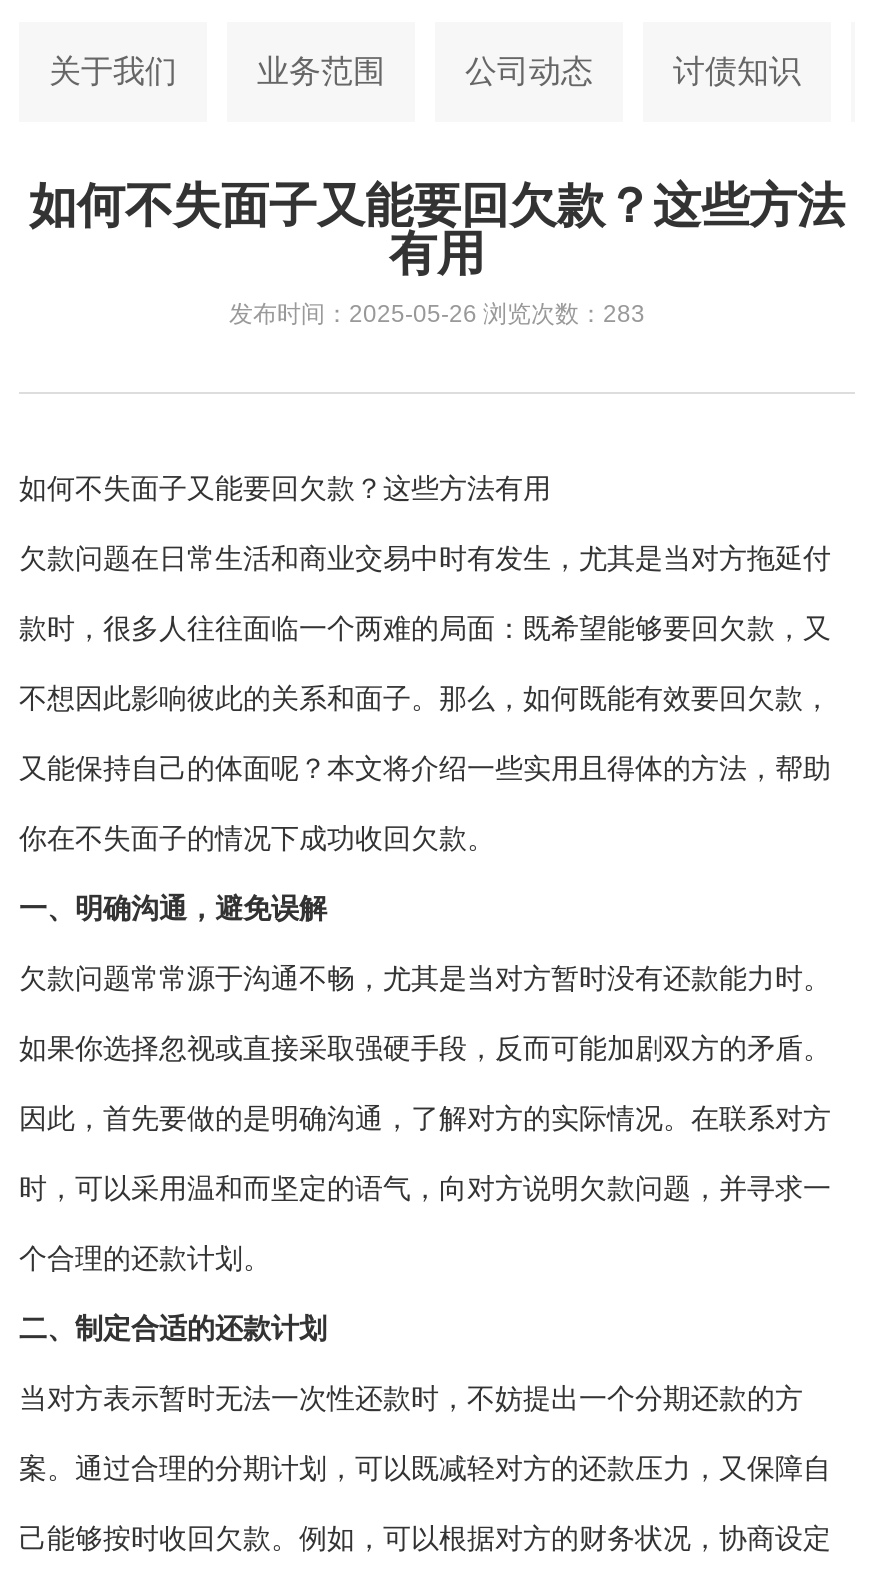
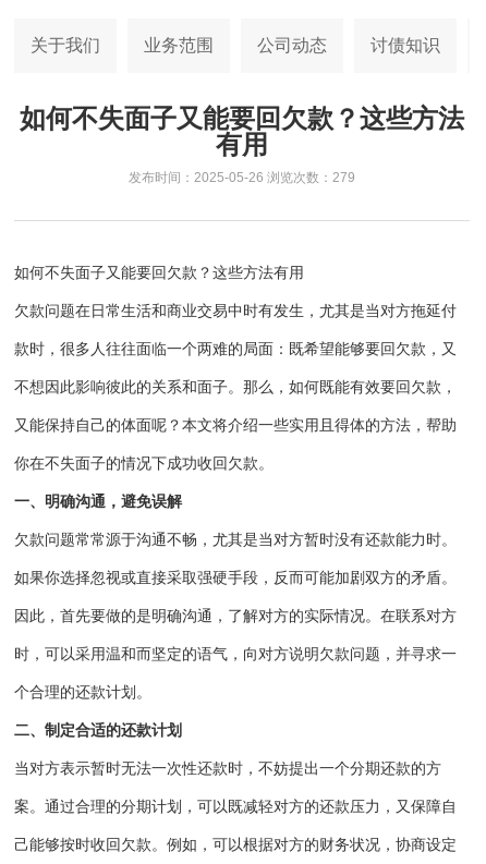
- 发布时间：2025-05-26浏览次数：283
+ 发布时间：2025-05-26浏览次数：279
